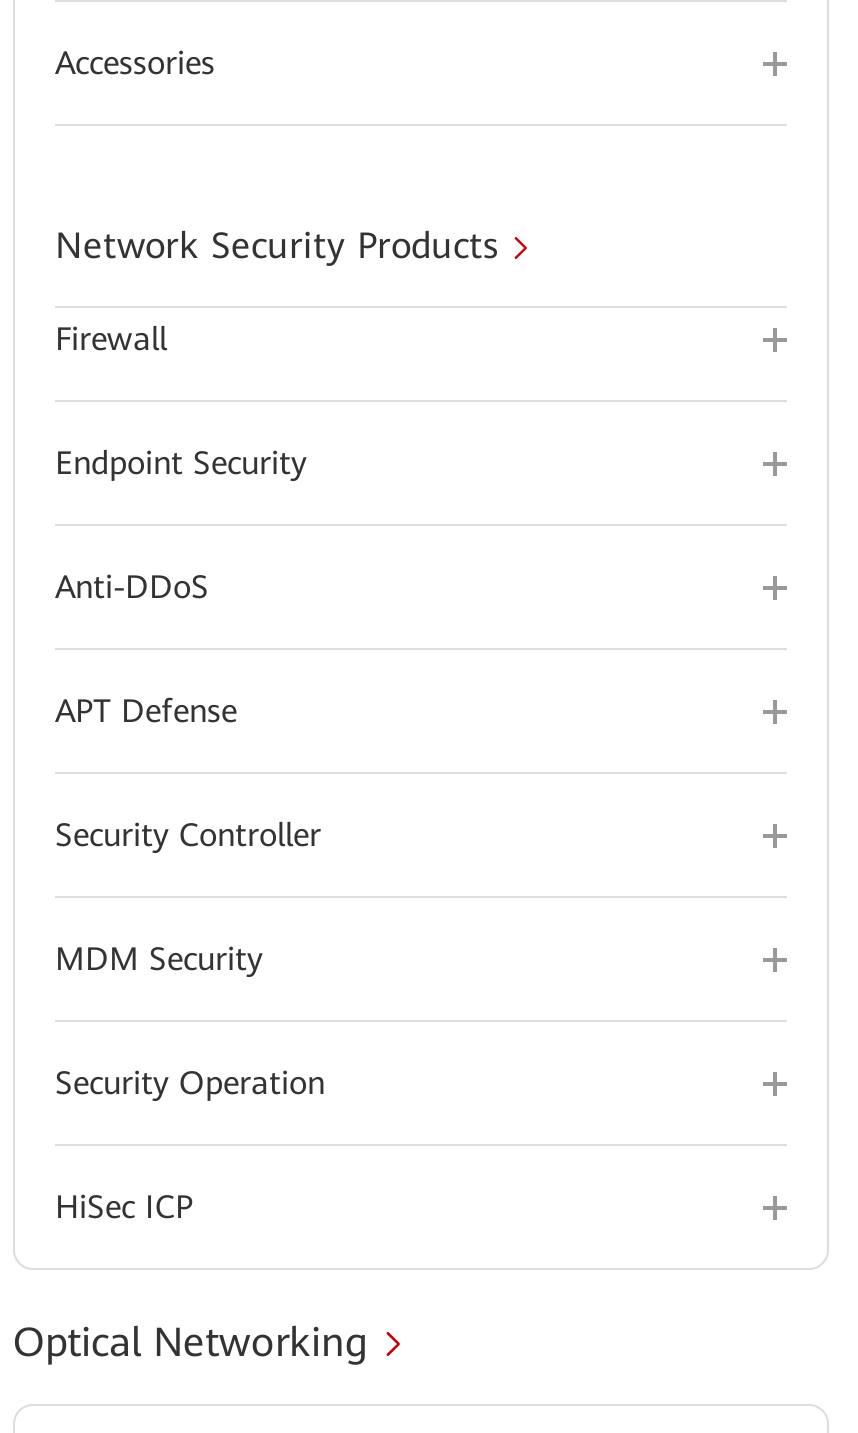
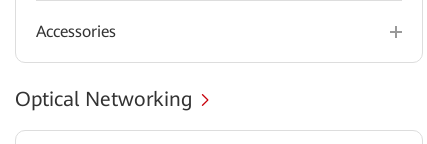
- Network Security Products
- Firewall
- Endpoint Security
- Anti-DDoS
- APT Defense
- Security Controller
- MDM Security
- Security Operation
- HiSec ICP
